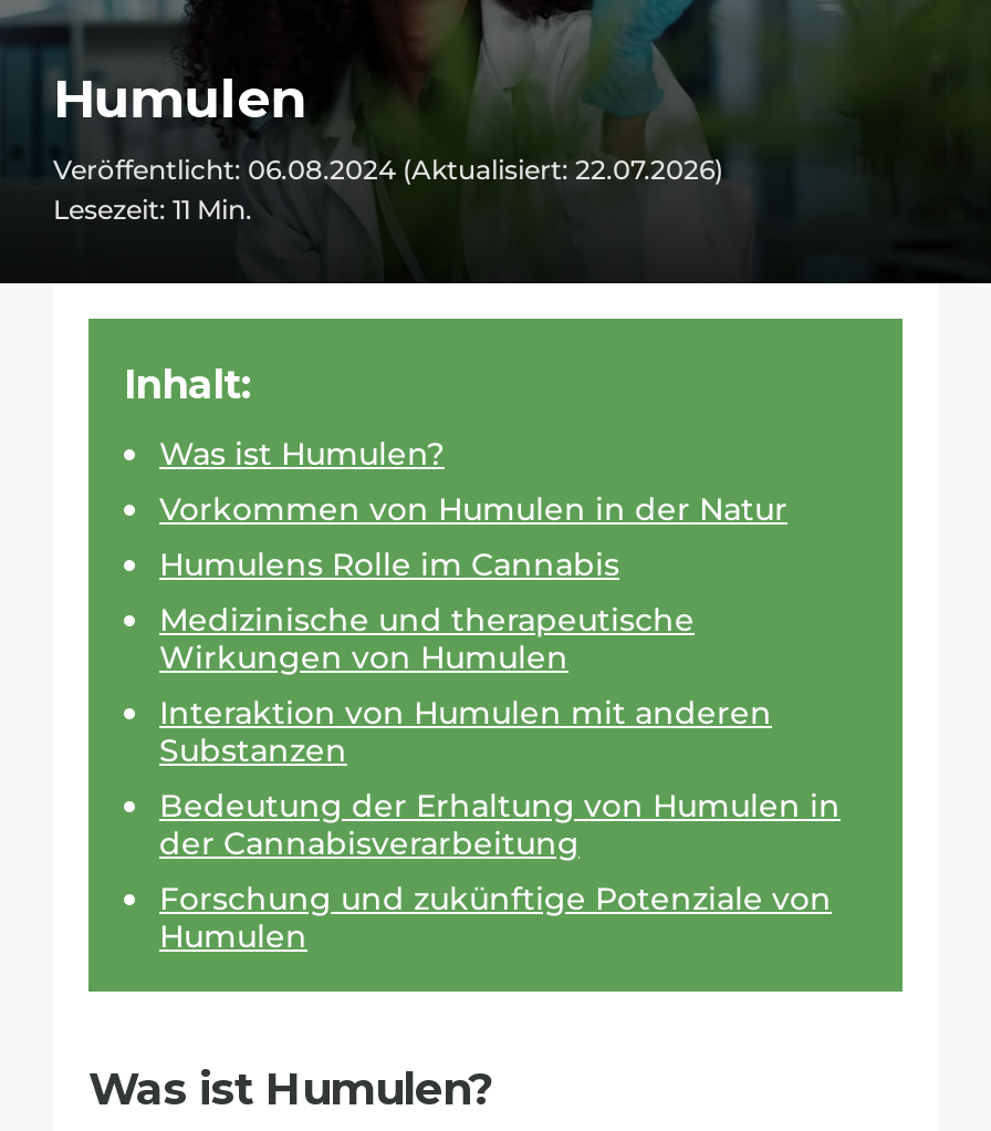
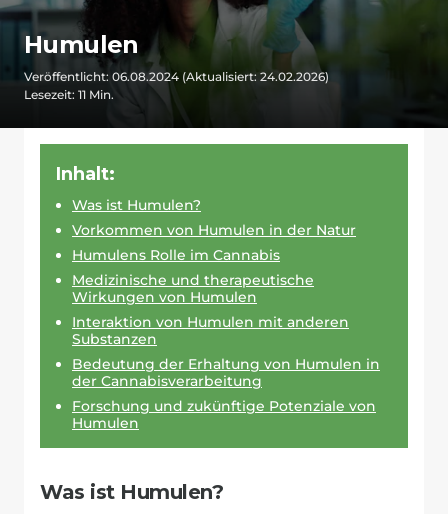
- Veröffentlicht: 06.08.2024 (Aktualisiert: 22.07.2026)
+ Veröffentlicht: 06.08.2024 (Aktualisiert: 24.02.2026)
